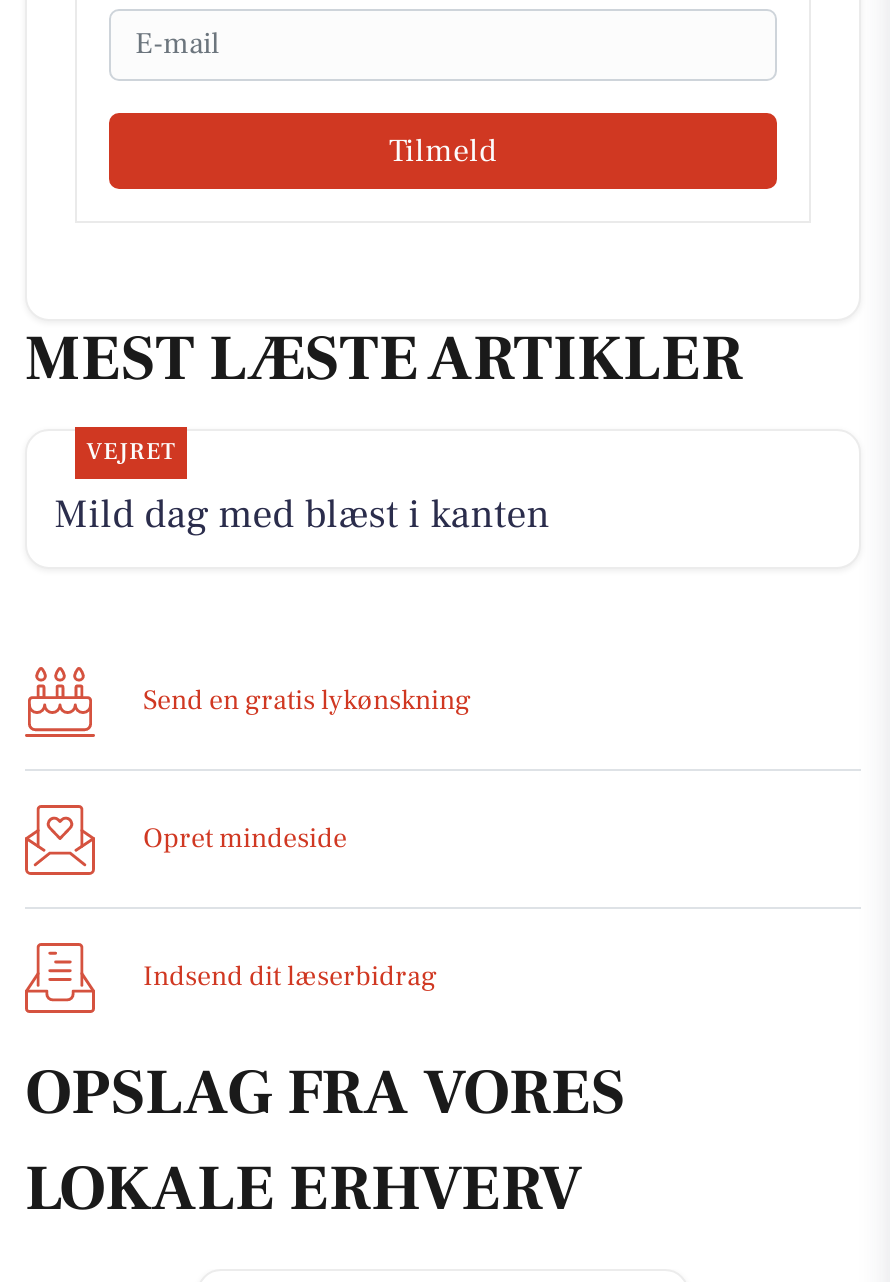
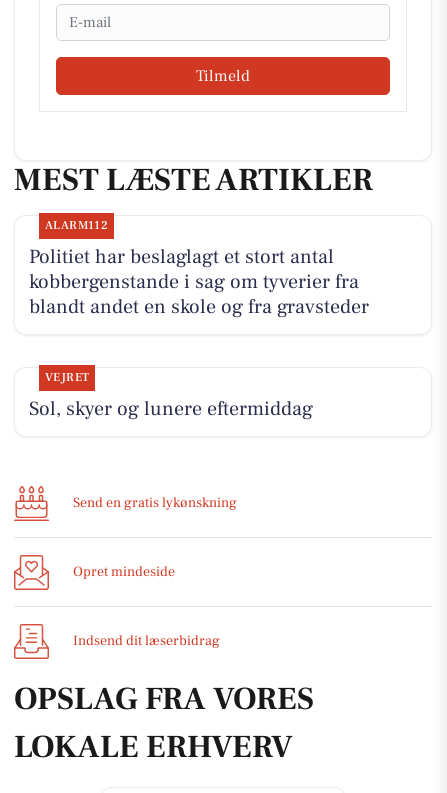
+ ALARM112
+ Politiet har beslaglagt et stort antal
+ kobbergenstande i sag om tyverier fra
+ blandt andet en skole og fra gravsteder

- Mild dag med blæst i kanten
+ Sol, skyer og lunere eftermiddag
